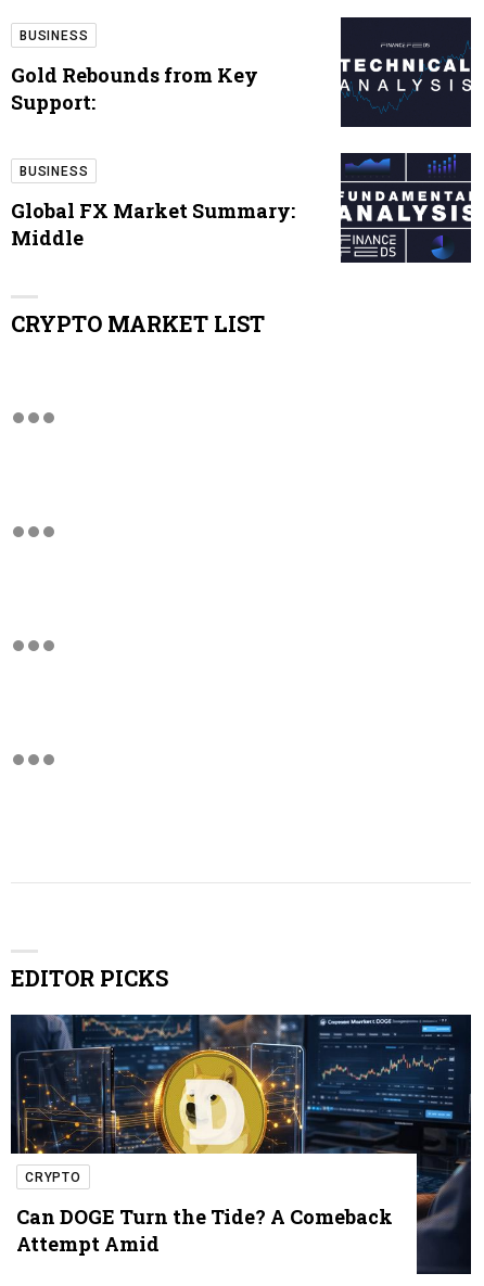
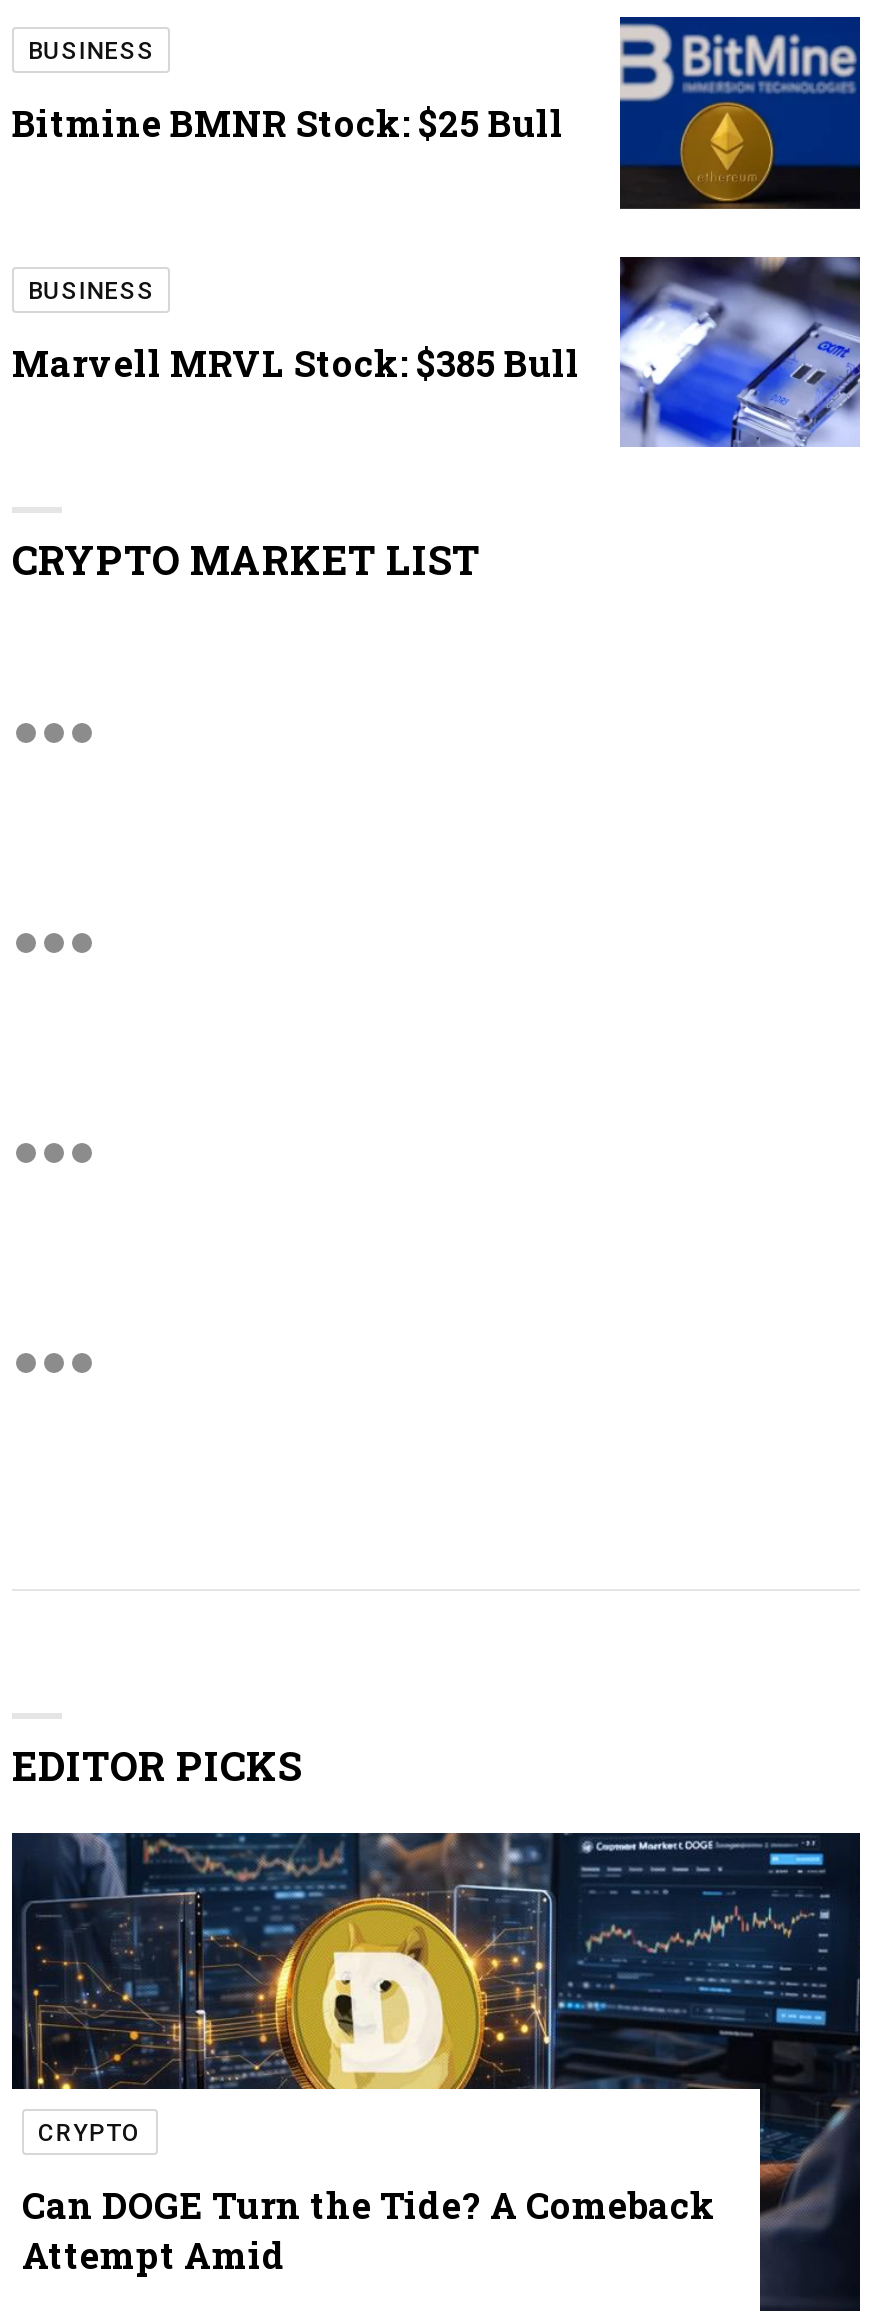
- [image]
+ [image]

- Gold Rebounds from Key
- Support:
+ Bitmine BMNR Stock: $25 Bull

- [image]
+ [image]

- Global FX Market Summary:
- Middle
+ Marvell MRVL Stock: $385 Bull
